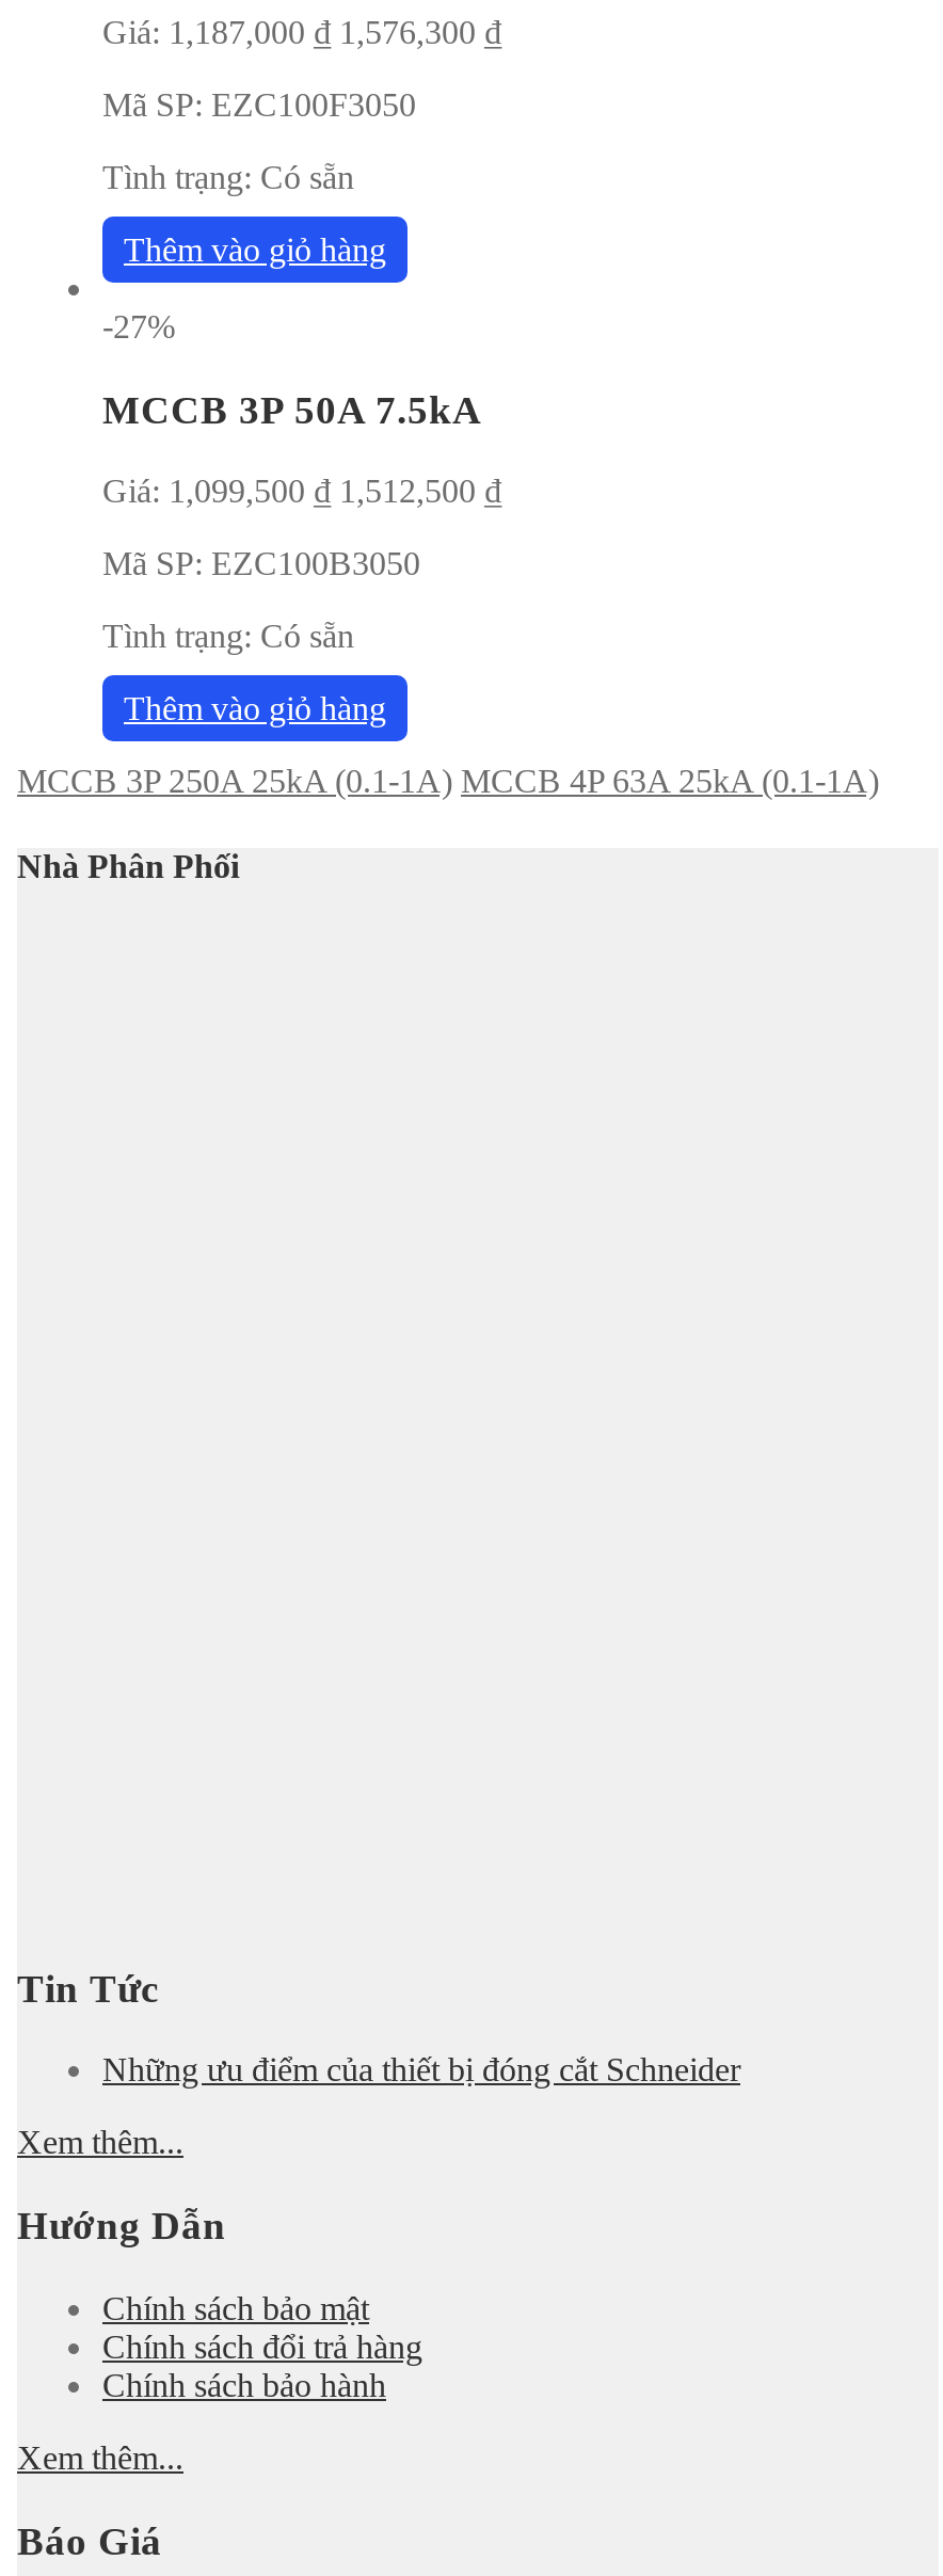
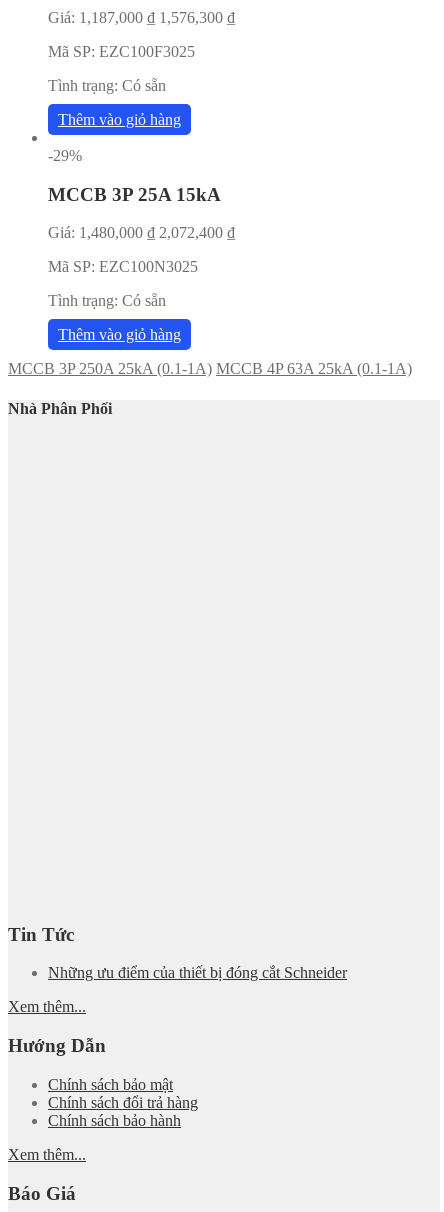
- Mã SP: EZC100F3050
+ Mã SP: EZC100F3025

- -27%
+ -29%

- MCCB 3P 50A 7.5kA
+ MCCB 3P 25A 15kA

- Giá: 1,099,500 ₫ 1,512,500 ₫
+ Giá: 1,480,000 ₫ 2,072,400 ₫

- Mã SP: EZC100B3050
+ Mã SP: EZC100N3025
